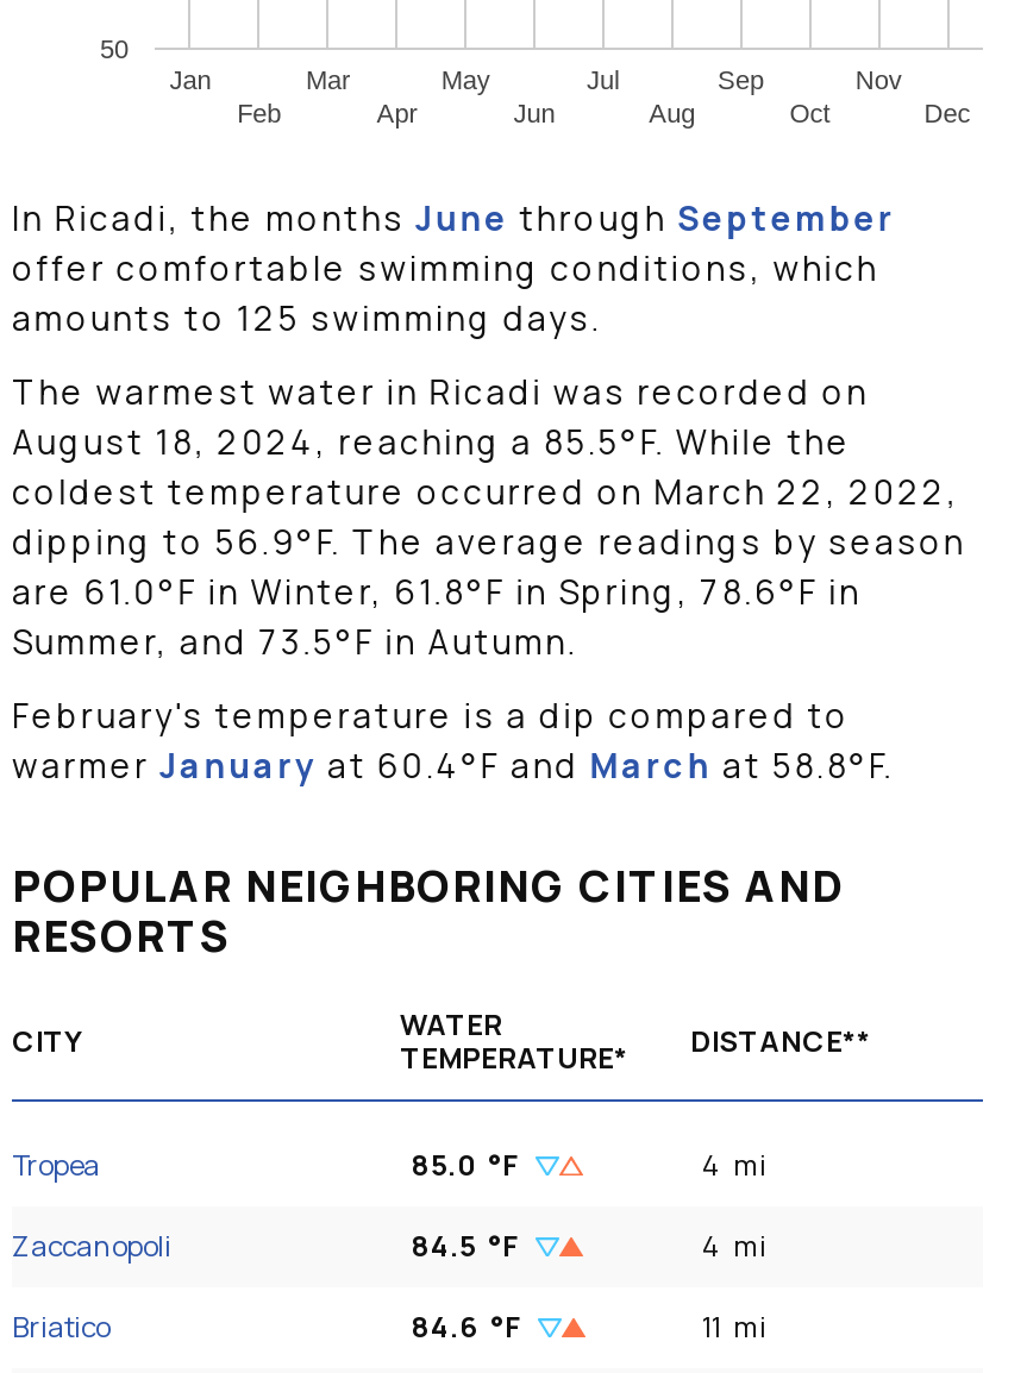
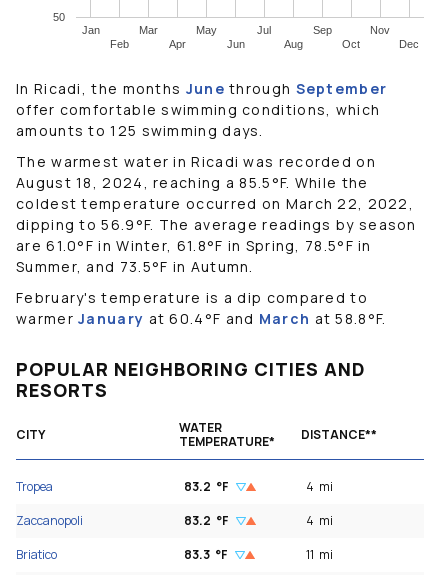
- are 61.0°F in Winter, 61.8°F in Spring, 78.6°F in
+ are 61.0°F in Winter, 61.8°F in Spring, 78.5°F in

- 85.0 °F
+ 83.2 °F

- 84.5 °F
+ 83.2 °F

- 84.6 °F
+ 83.3 °F
